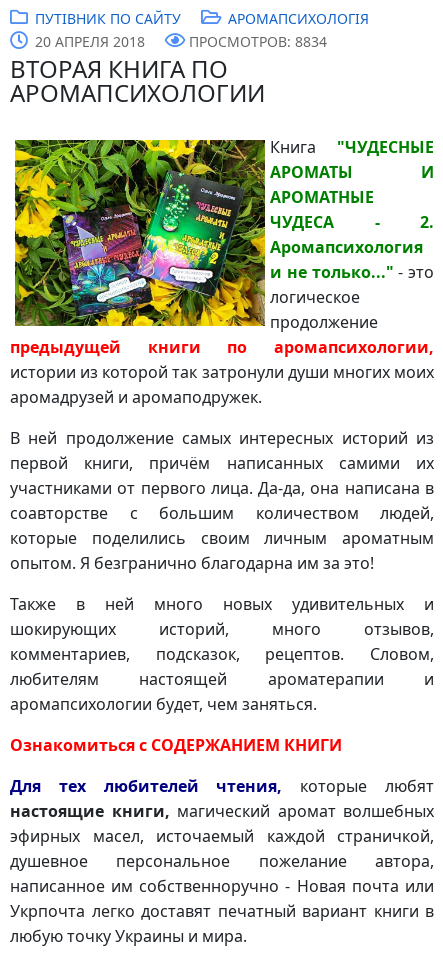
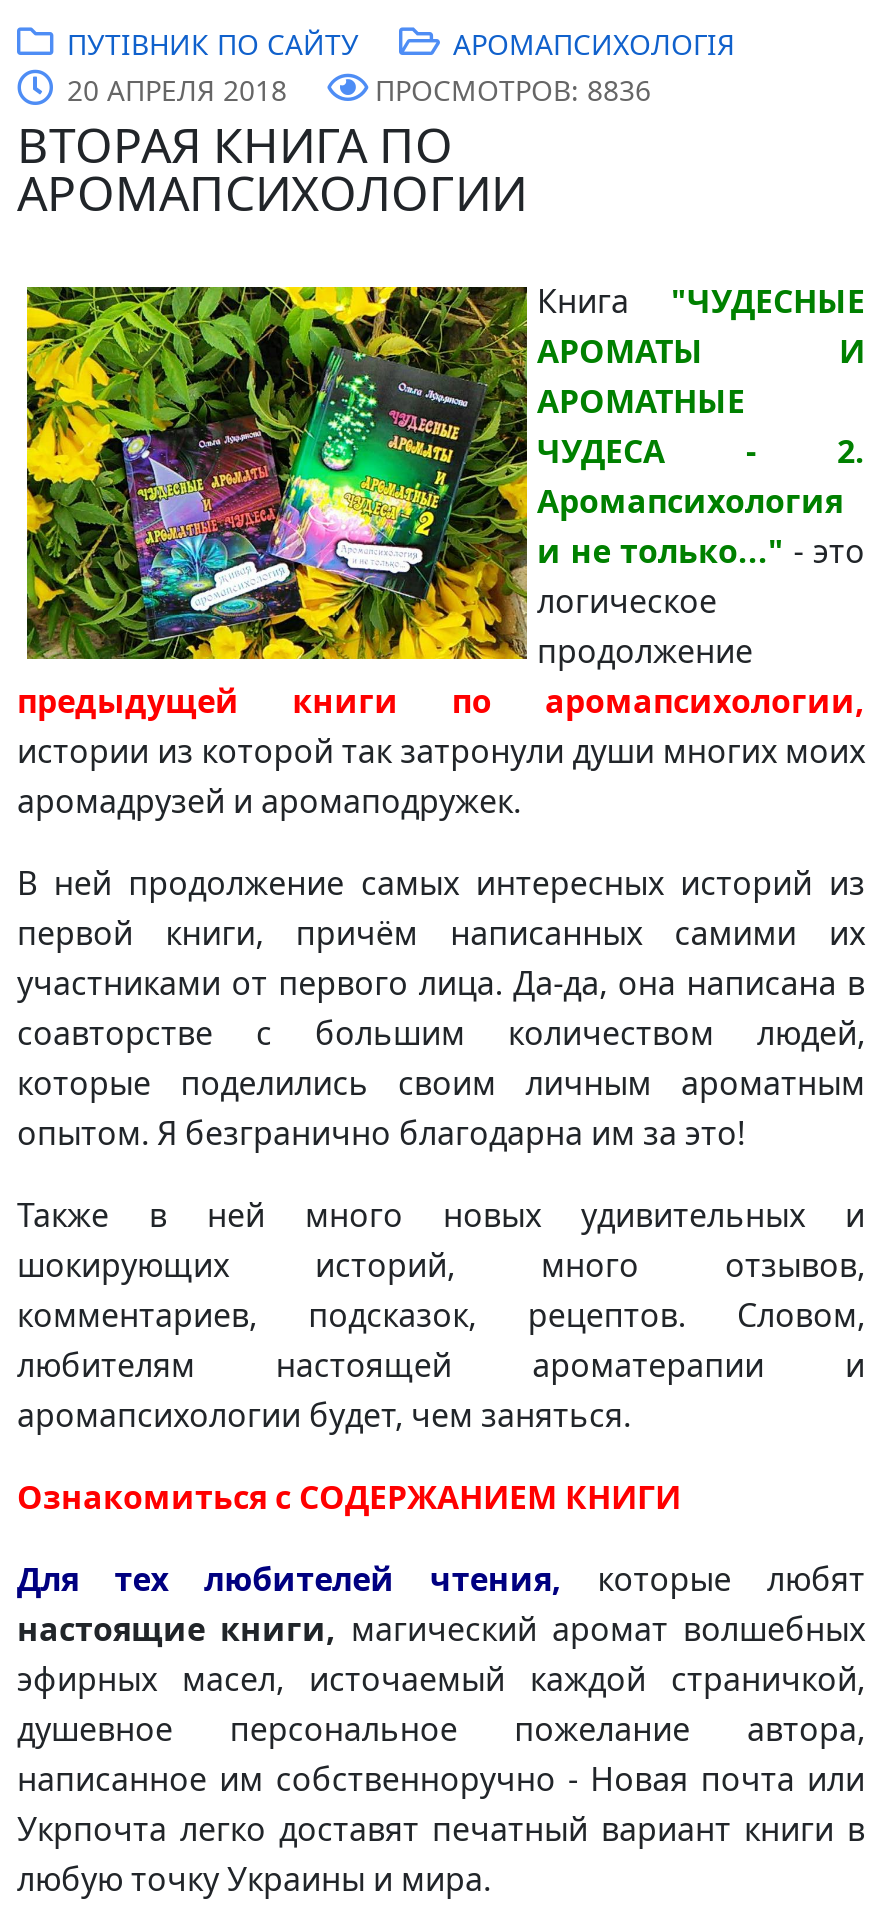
- ПРОСМОТРОВ: 8834
+ ПРОСМОТРОВ: 8836
